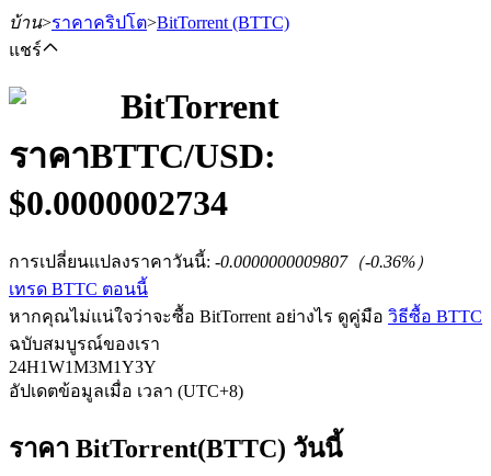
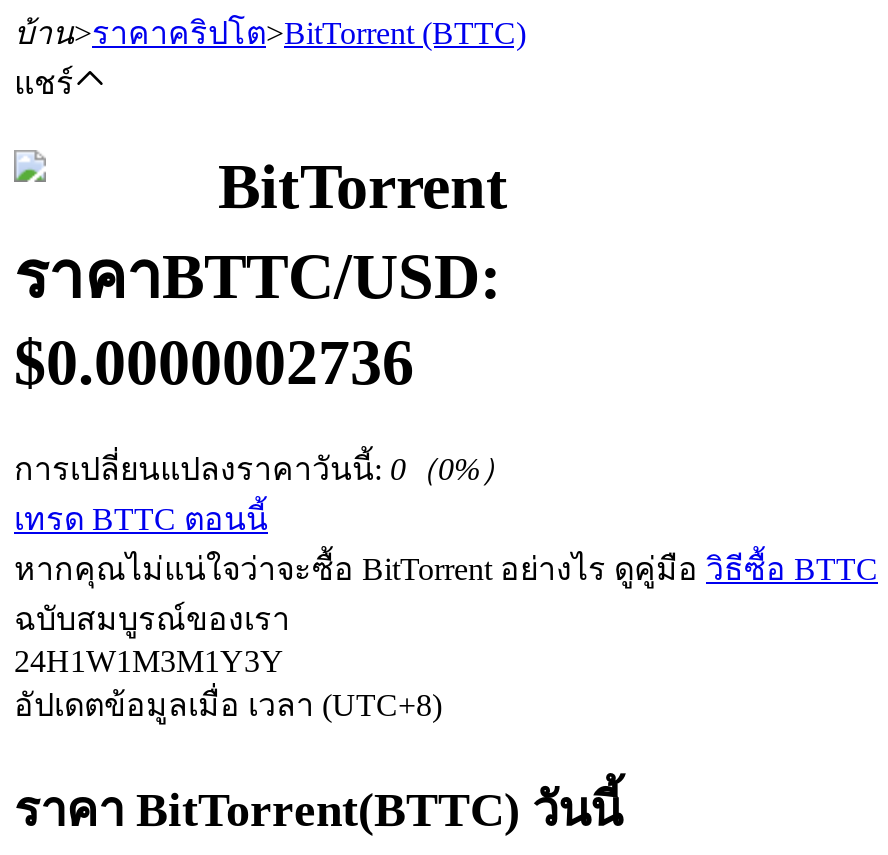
- $0.0000002734
+ $0.0000002736

- การเปลี่ยนแปลงราคาวันนี้: -0.0000000009807（-0.36%）
+ การเปลี่ยนแปลงราคาวันนี้: 0（0%）
